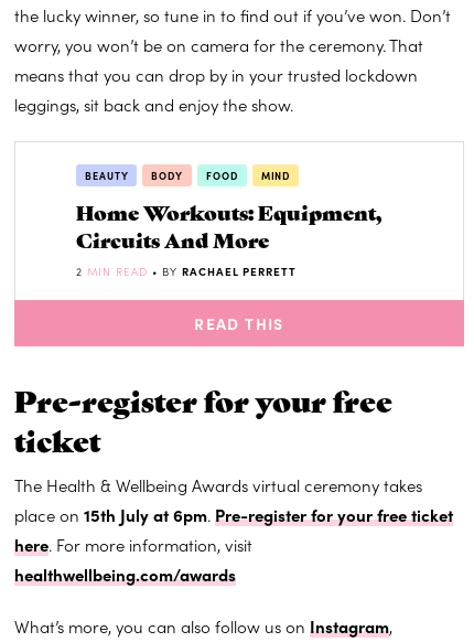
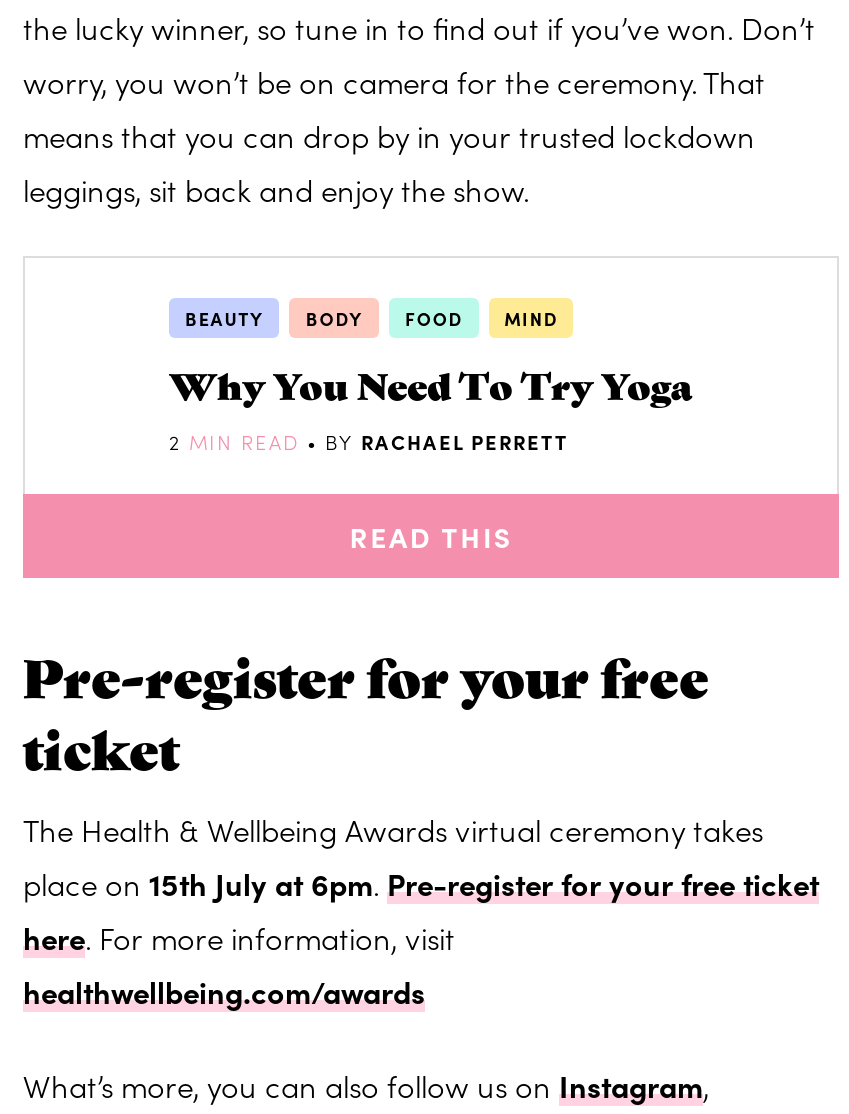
- Home Workouts: Equipment,
- Circuits And More
+ Why You Need To Try Yoga
